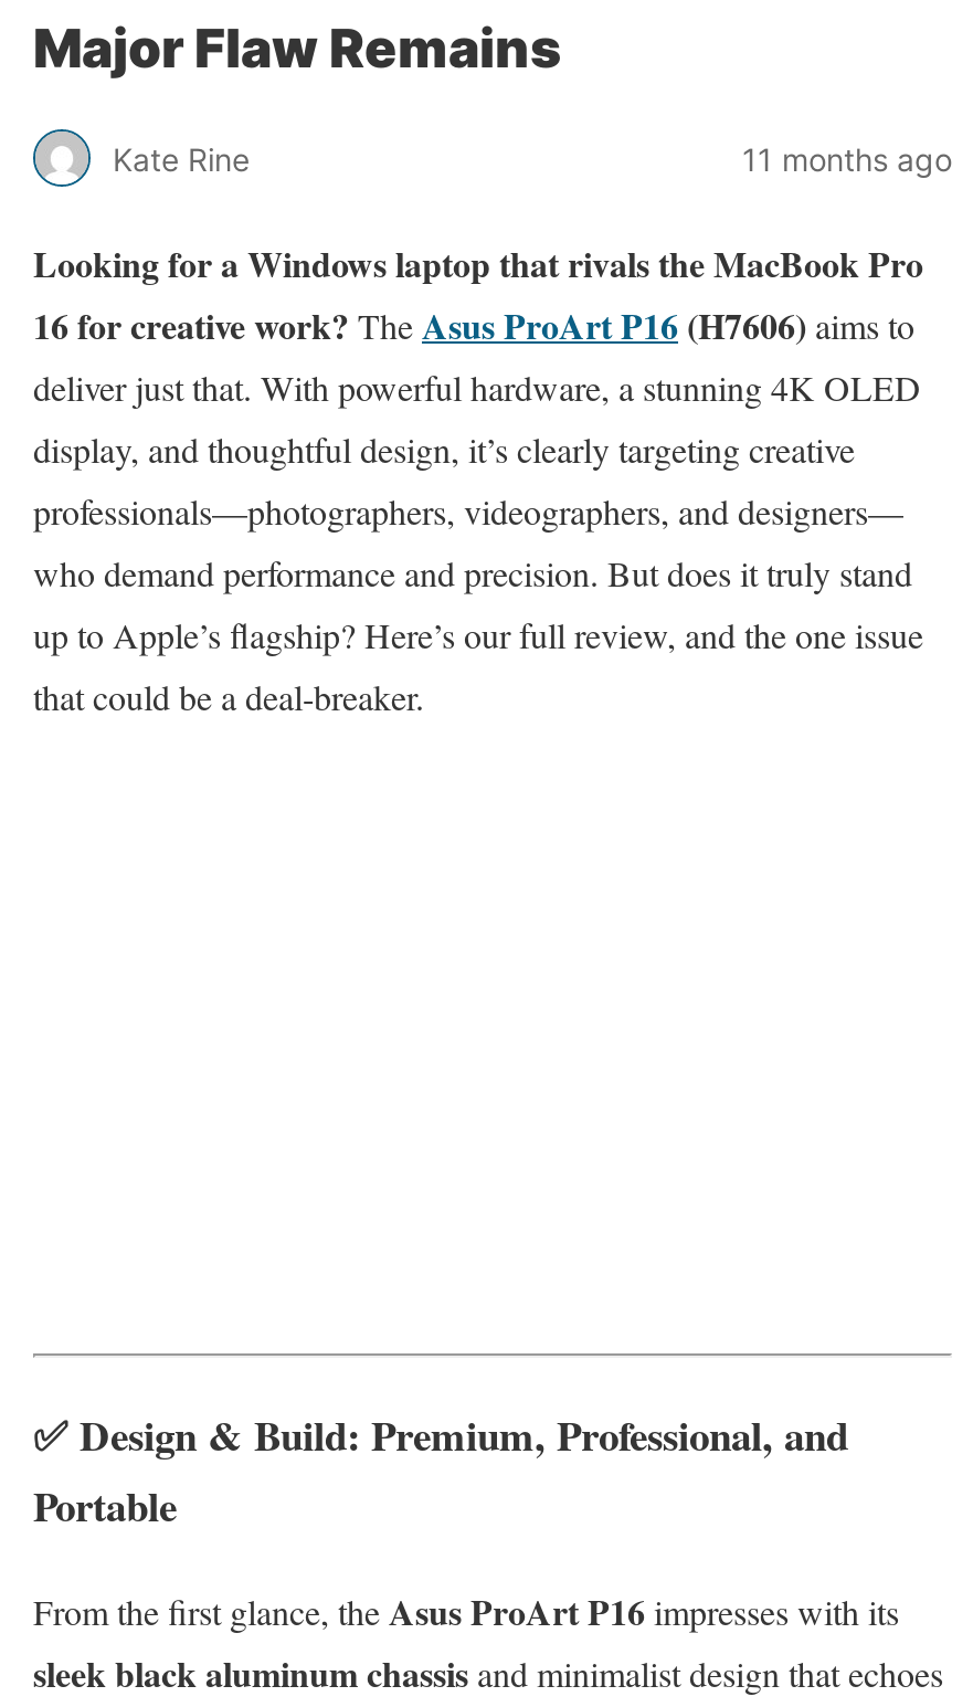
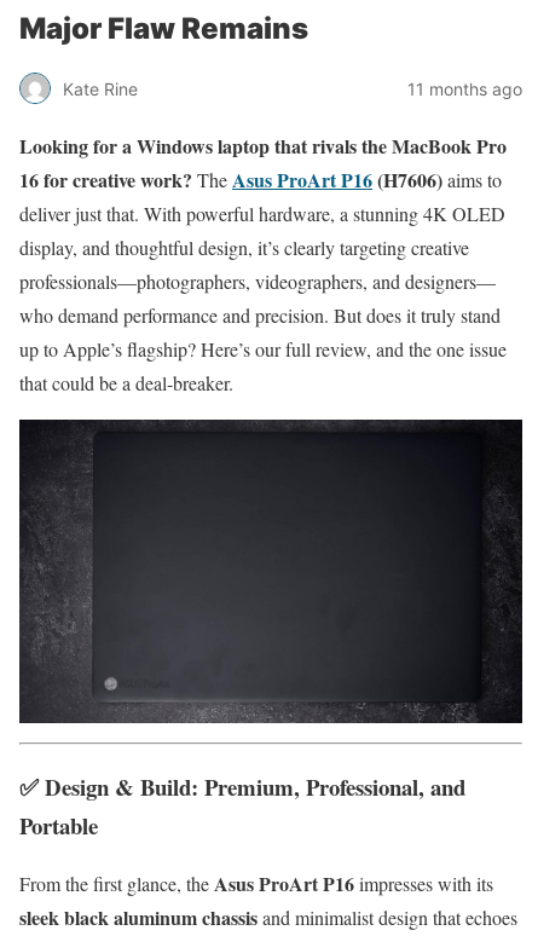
+ [image]
